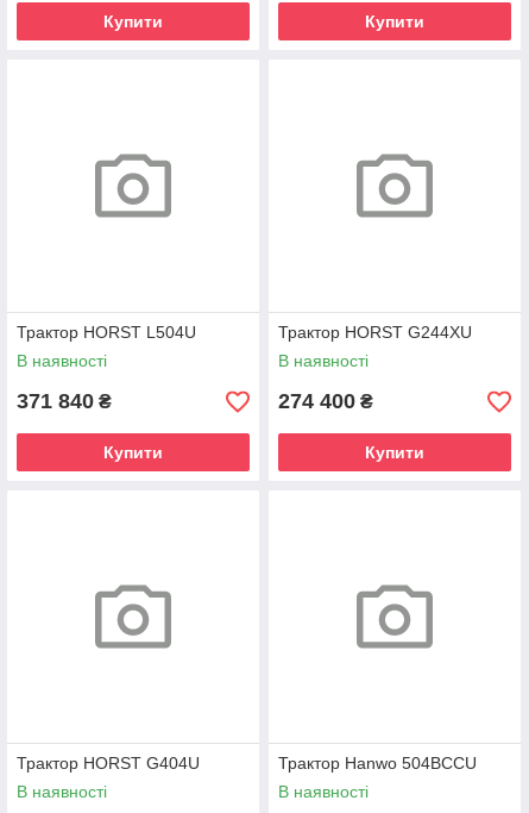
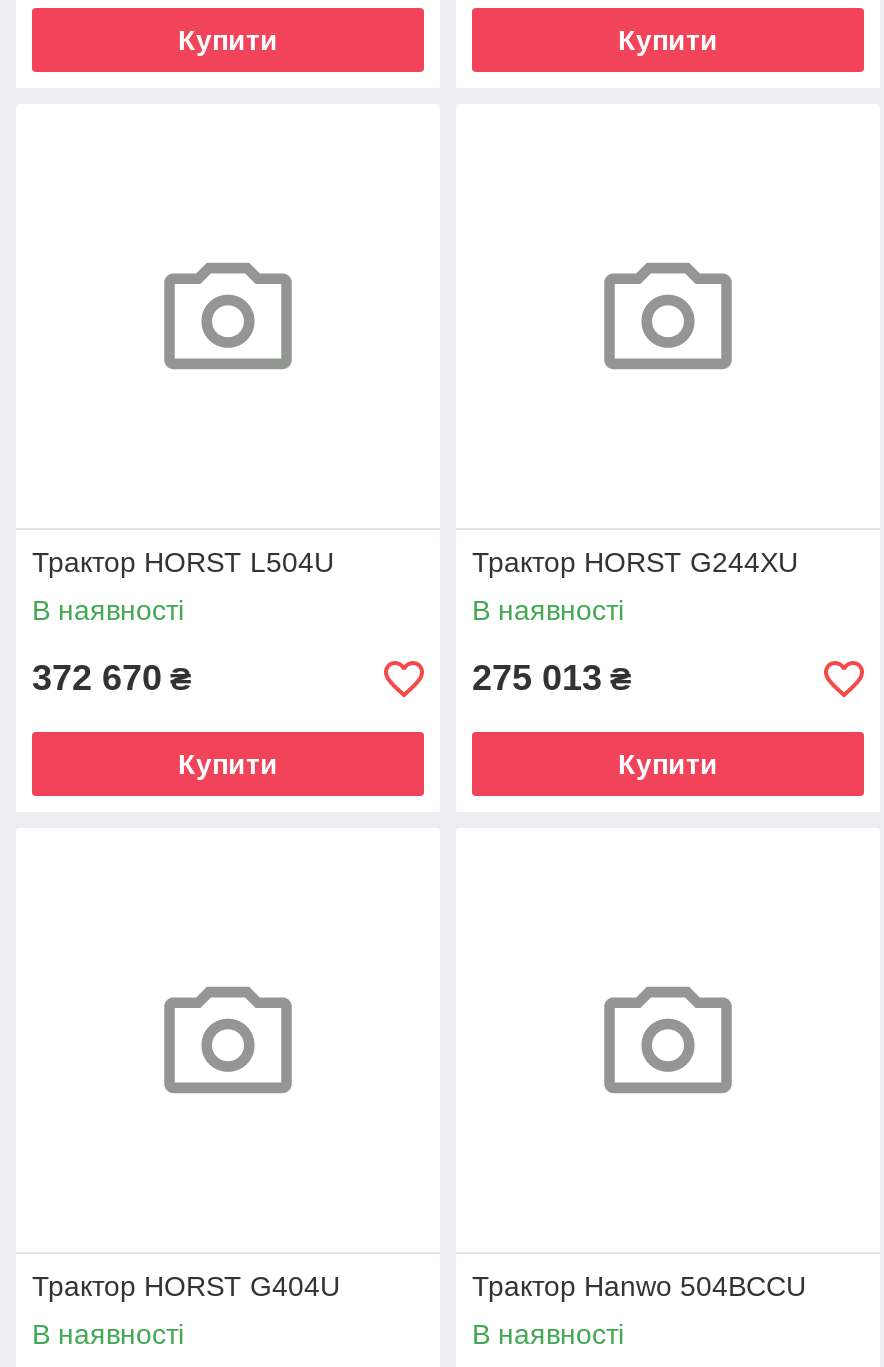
- 371 840 ₴
+ 372 670 ₴

- 274 400 ₴
+ 275 013 ₴
